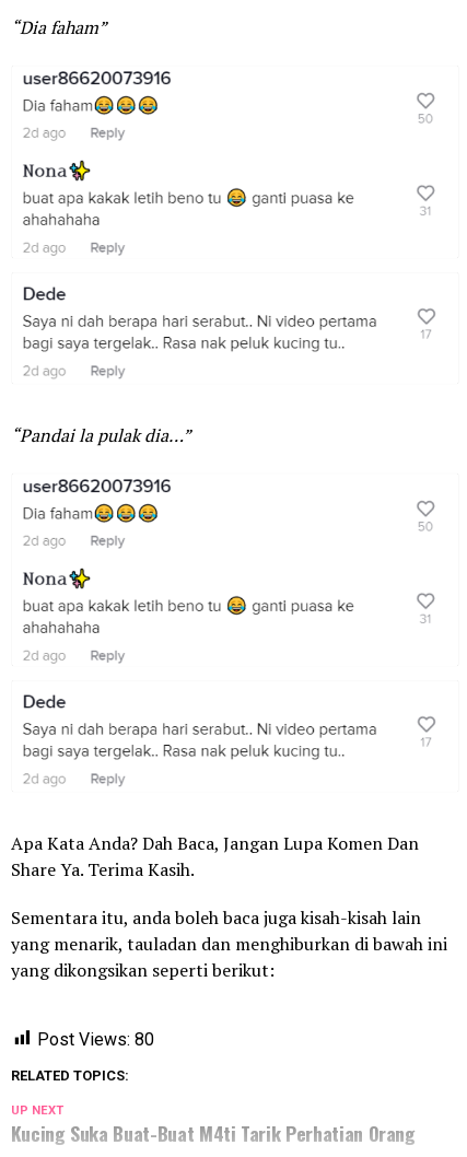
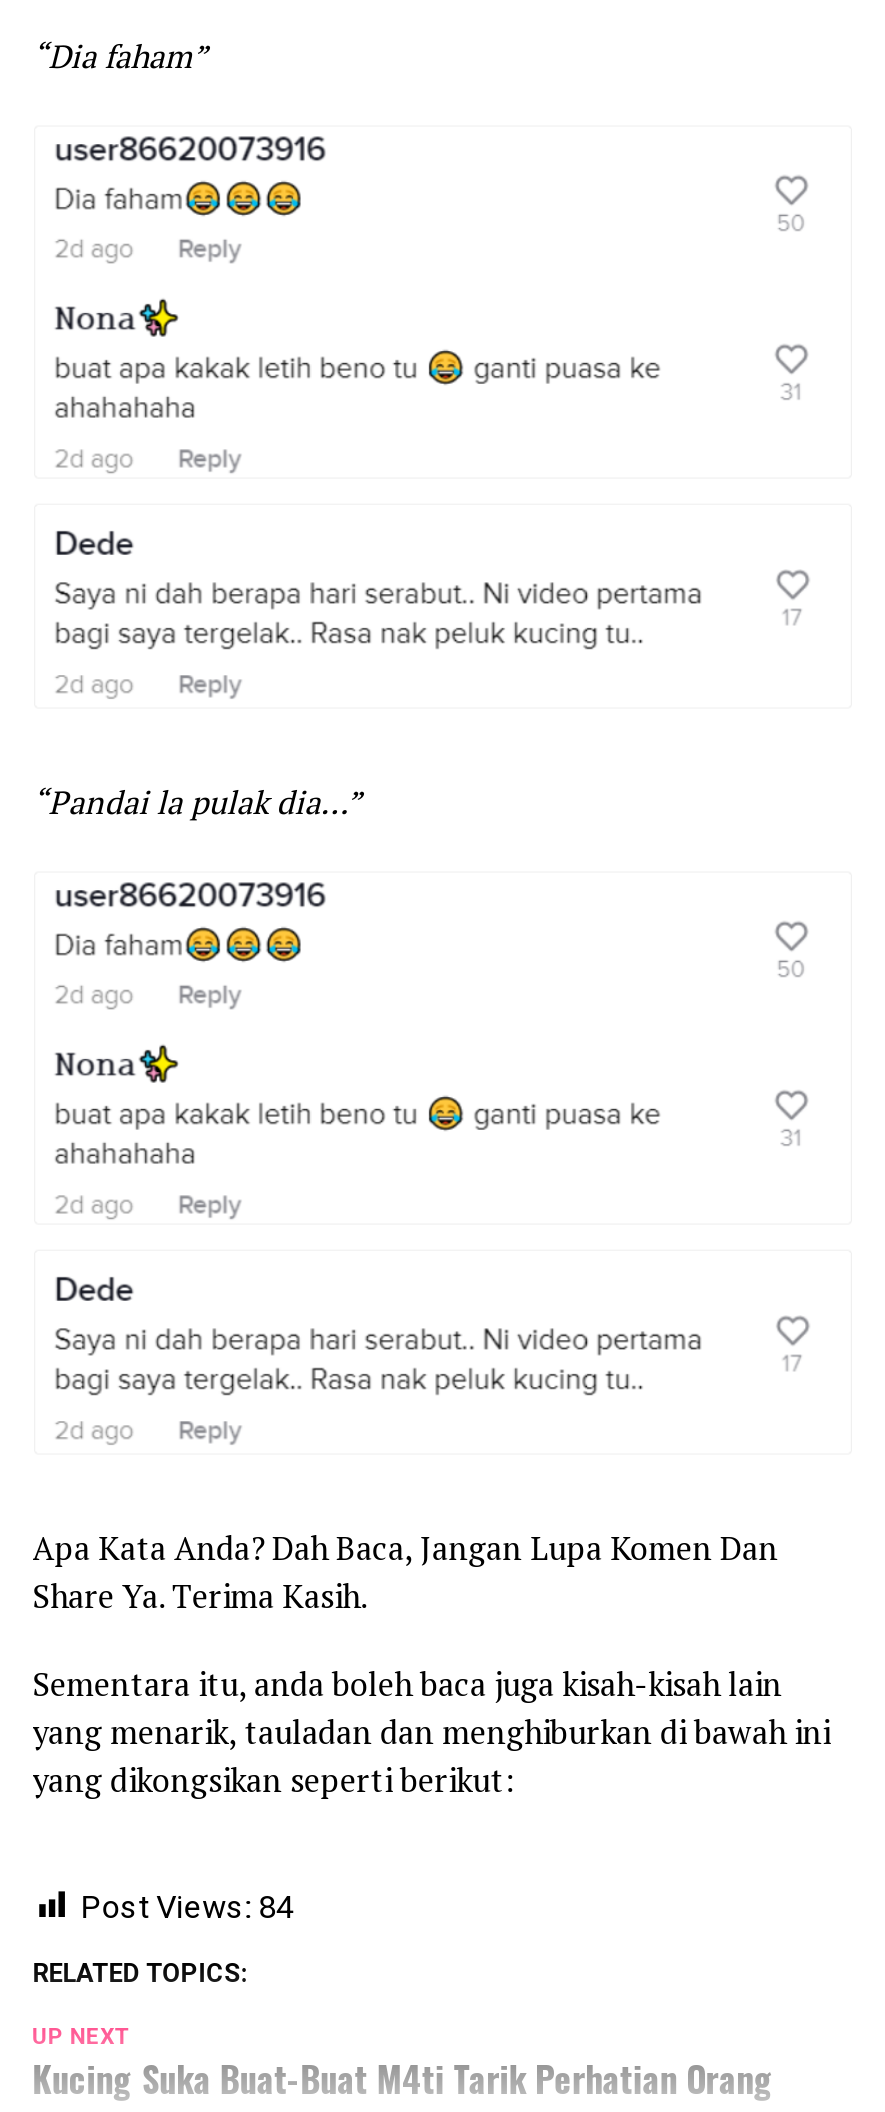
- Post Views: 80
+ Post Views: 84
